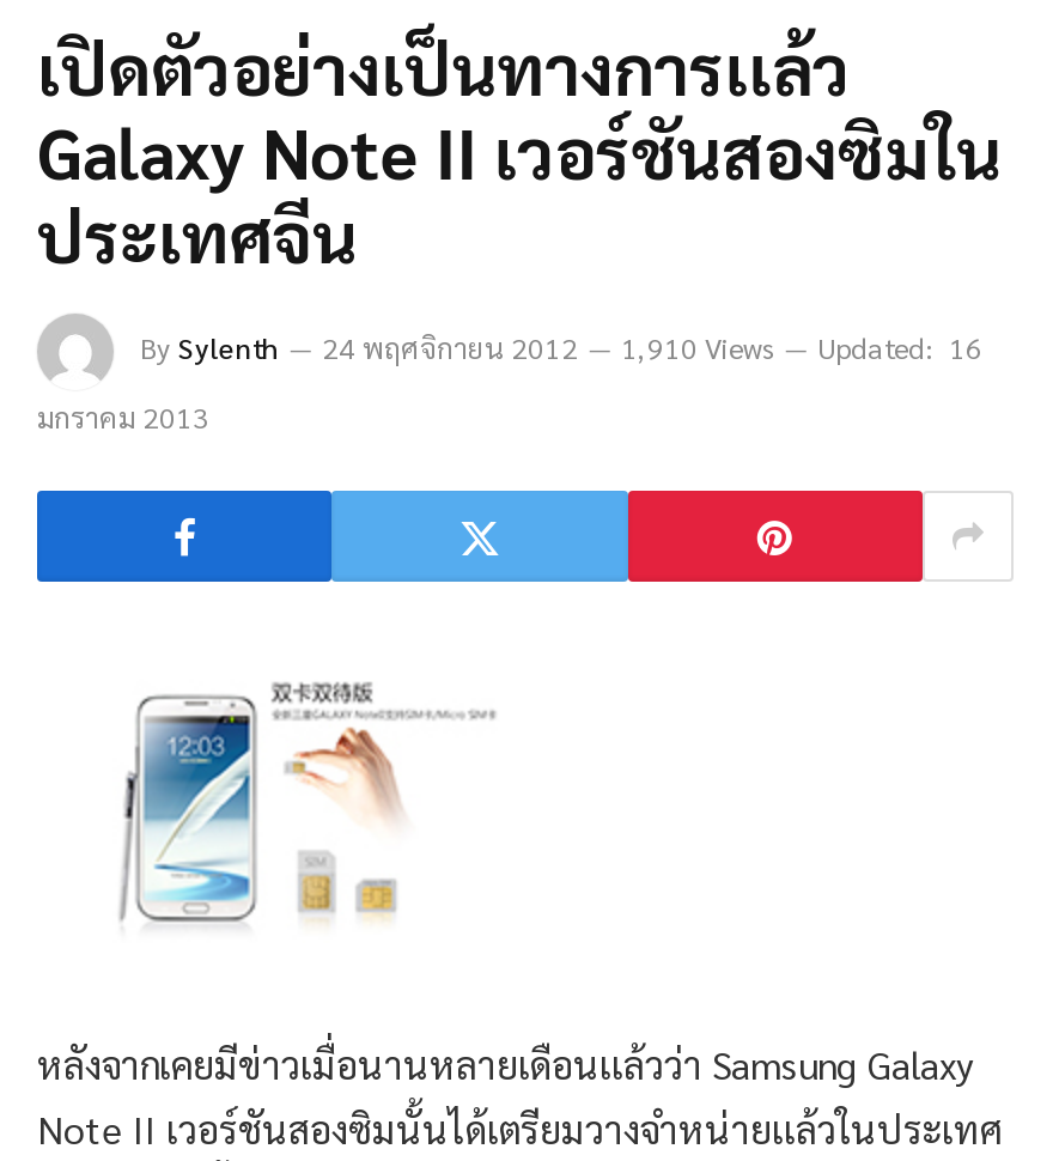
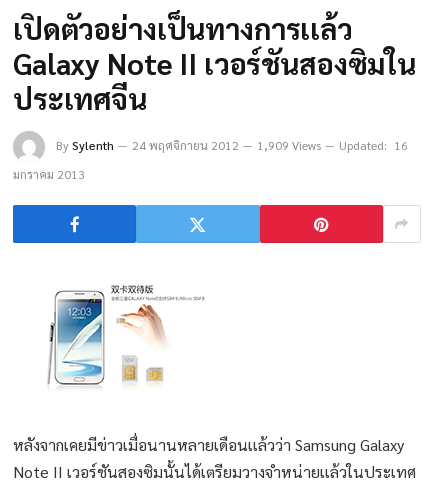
- By Sylenth 24 พฤศจิกายน 2012 1,910 Views Updated: 16
+ By Sylenth 24 พฤศจิกายน 2012 1,909 Views Updated: 16
